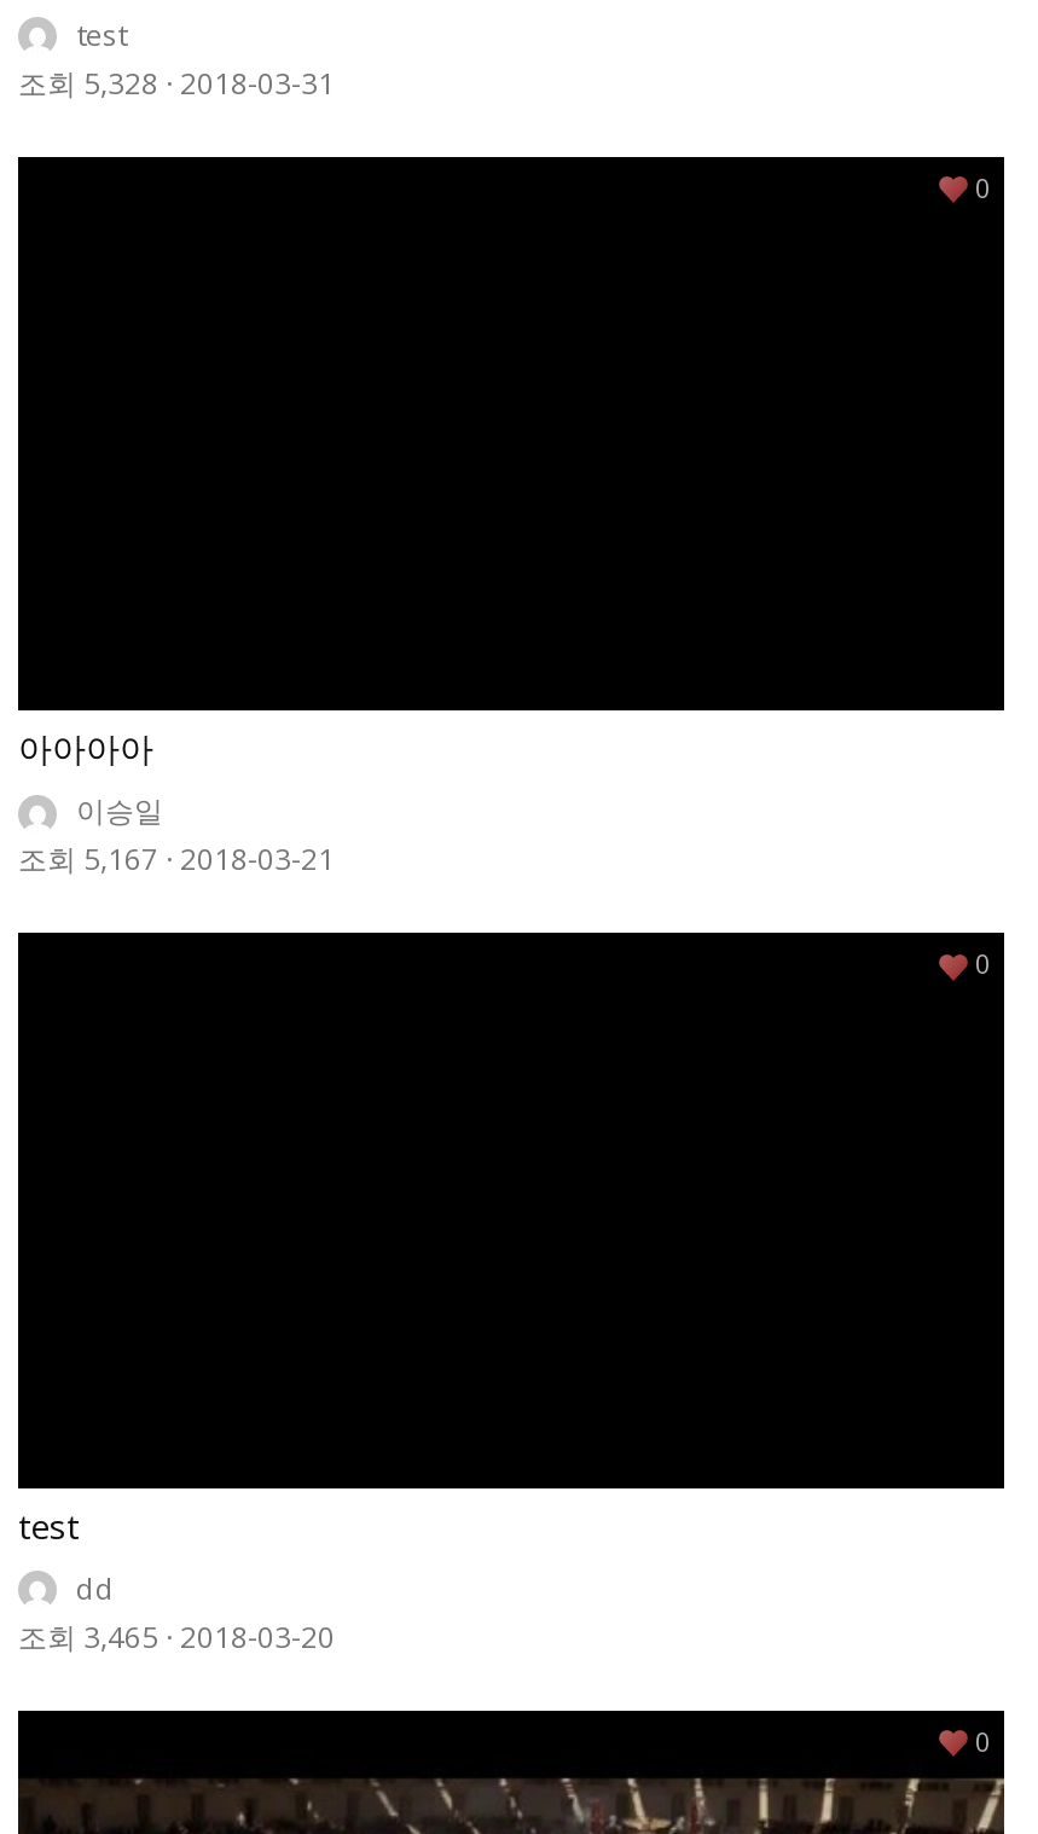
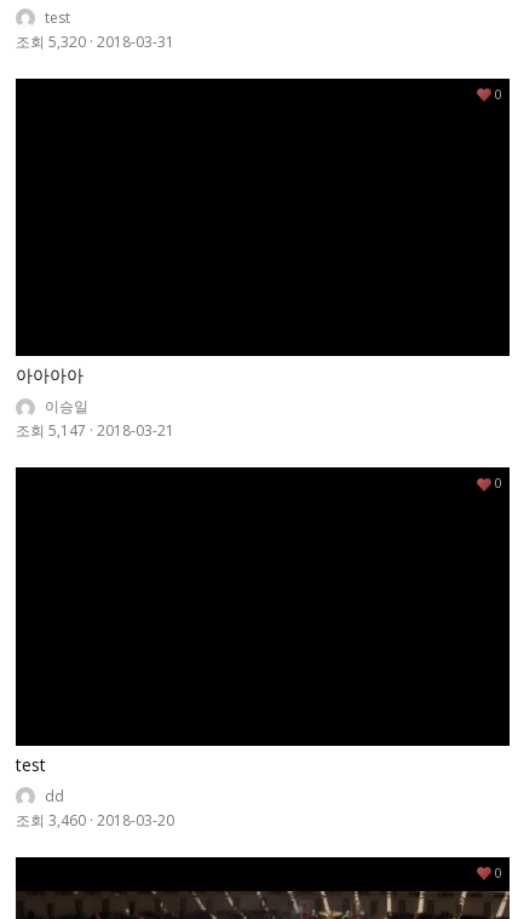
- 조회 5,328 · 2018-03-31
+ 조회 5,320 · 2018-03-31

- 조회 5,167 · 2018-03-21
+ 조회 5,147 · 2018-03-21

- 조회 3,465 · 2018-03-20
+ 조회 3,460 · 2018-03-20
